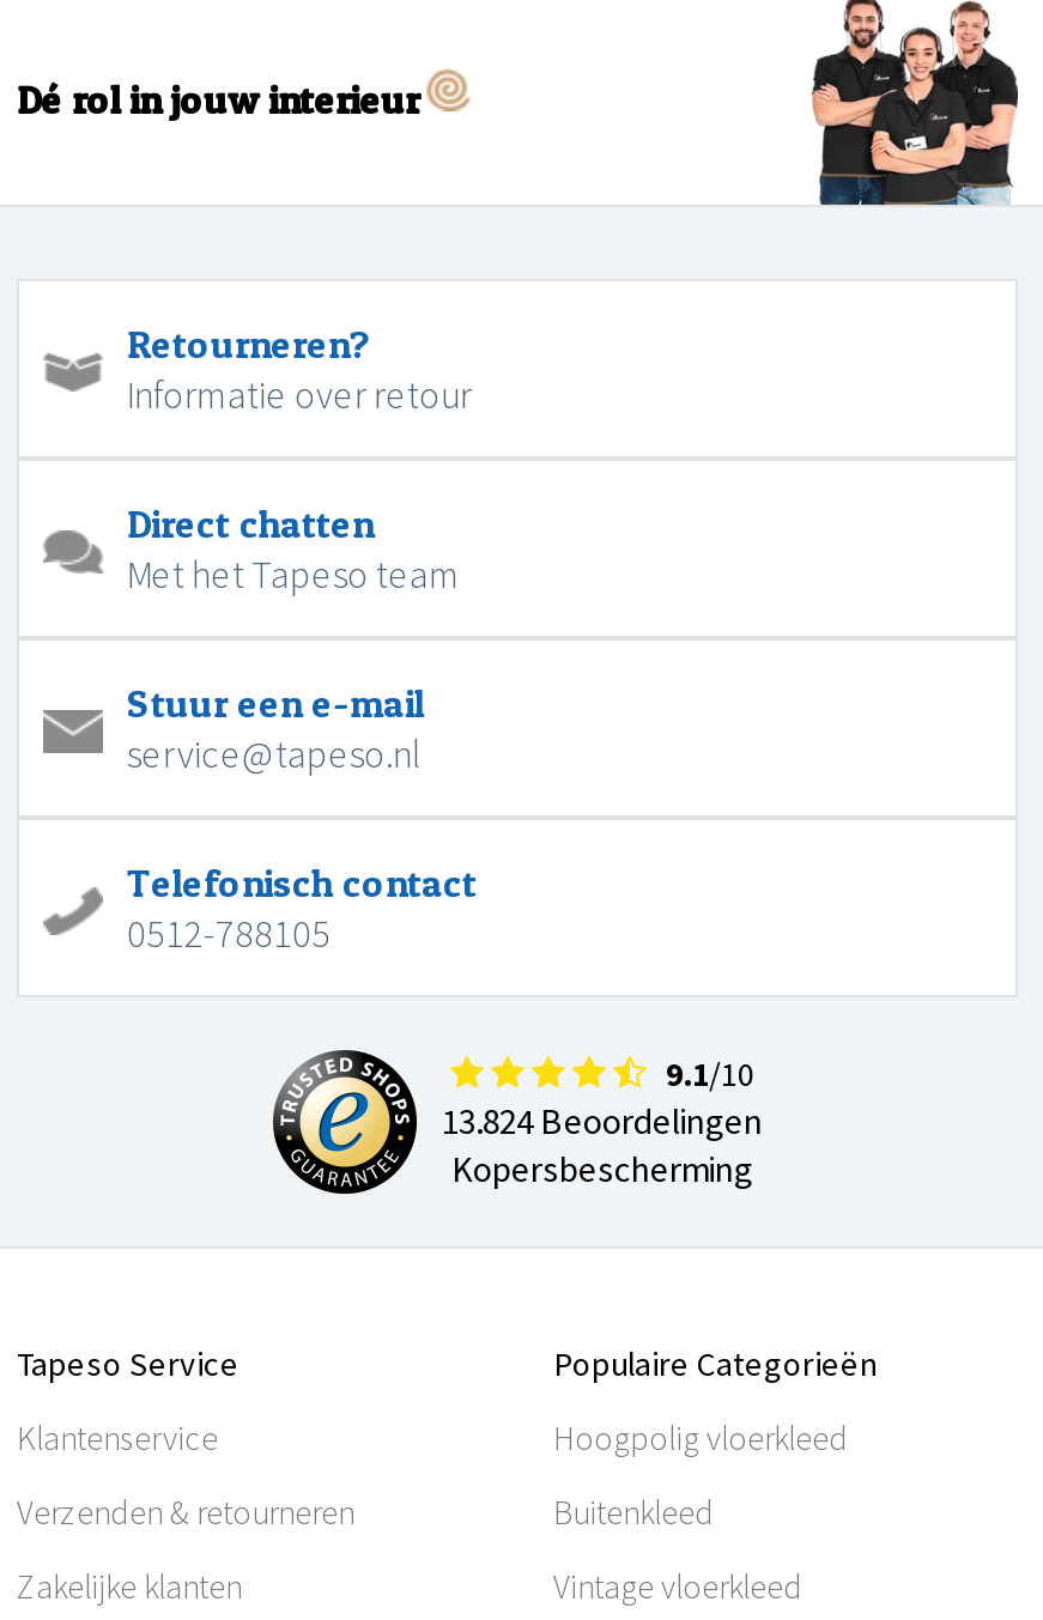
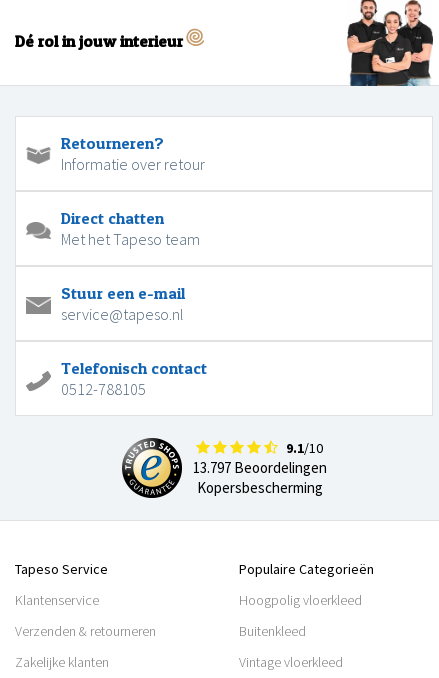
- 13.824 Beoordelingen
+ 13.797 Beoordelingen
